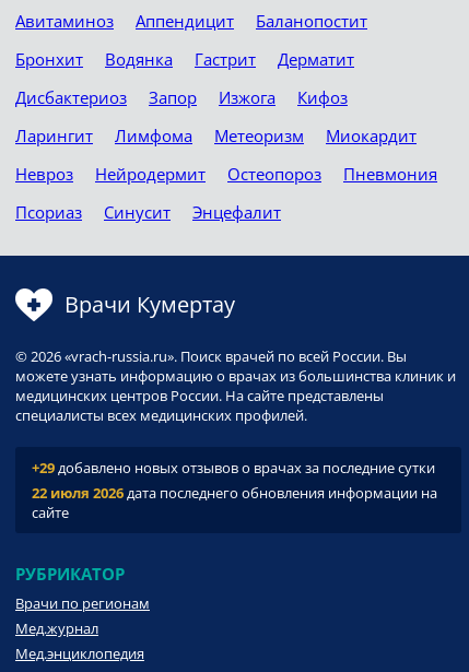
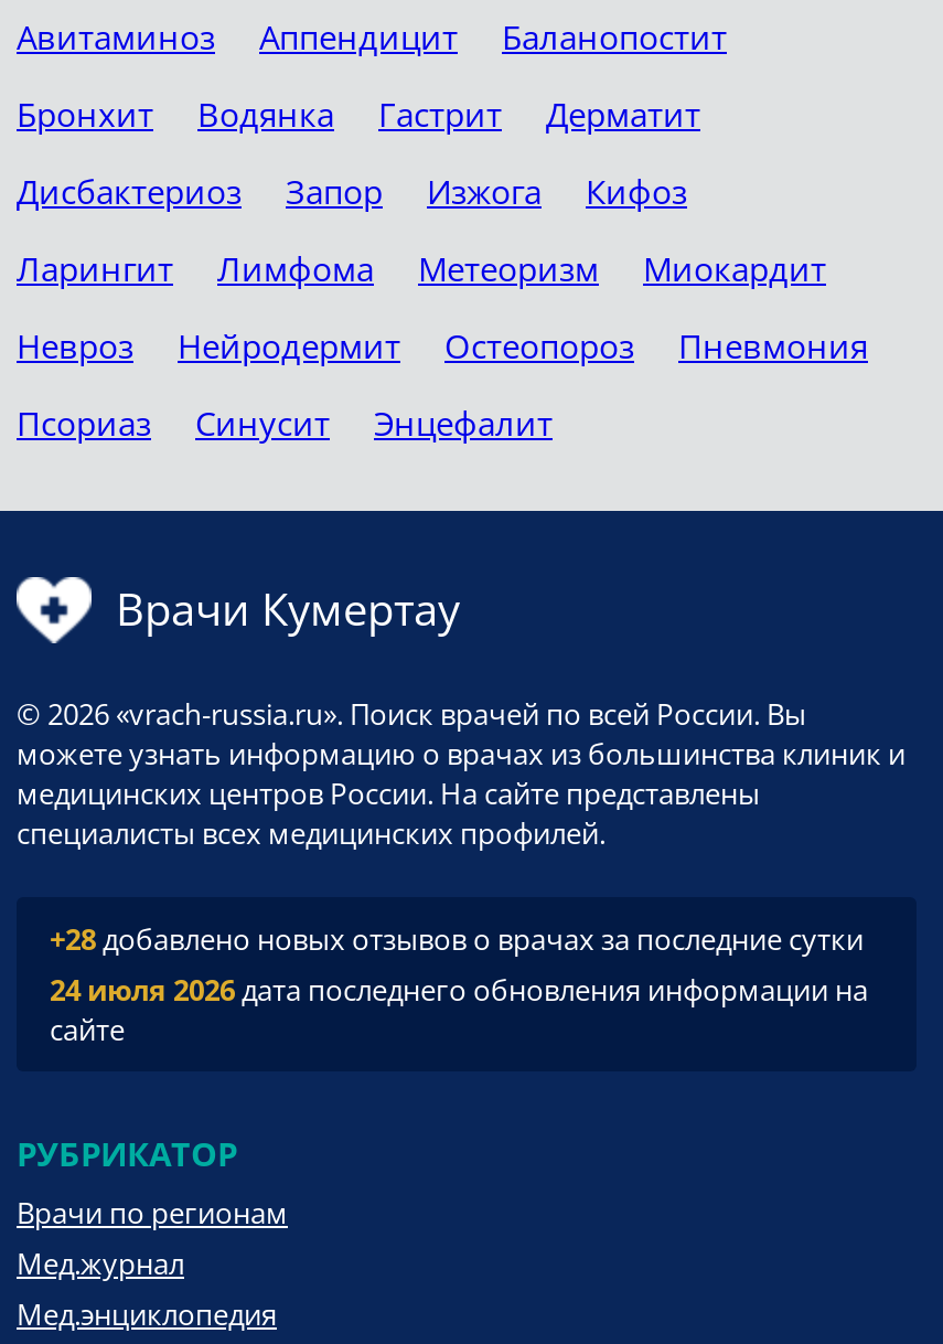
- +29добавлено новых отзывов о врачах за последние сутки
+ +28добавлено новых отзывов о врачах за последние сутки

- 22 июля 2026дата последнего обновления информации на
+ 24 июля 2026дата последнего обновления информации на
